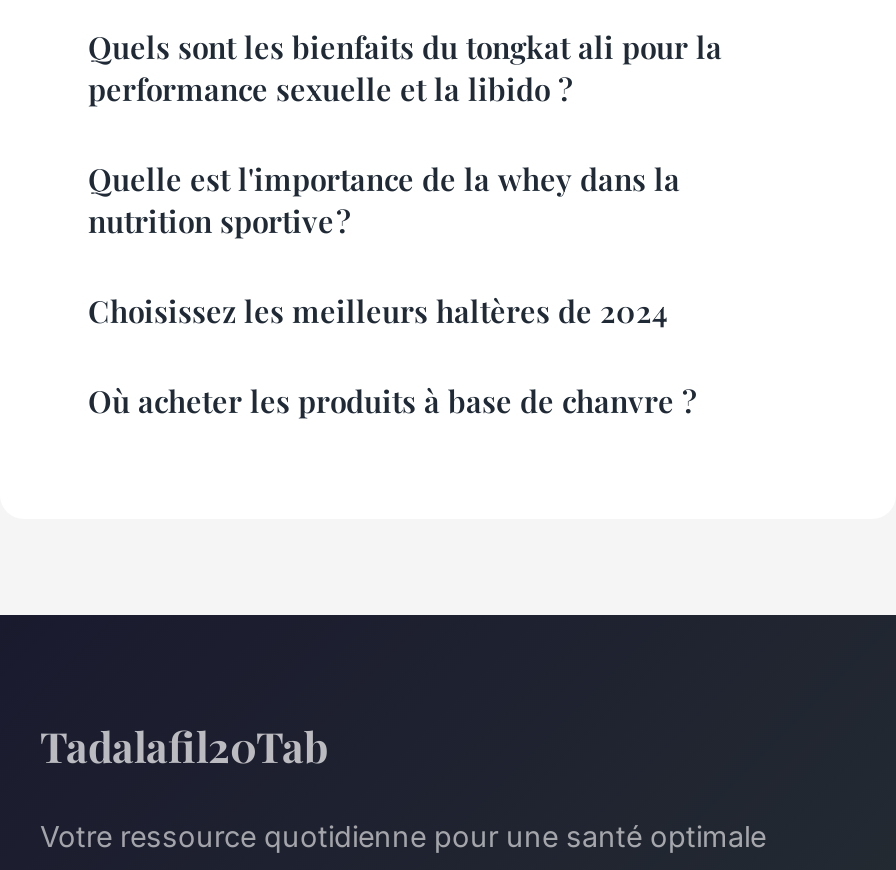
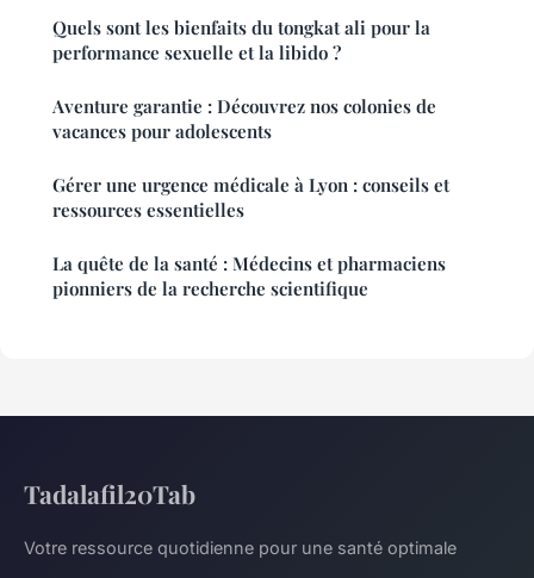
- Quelle est l'importance de la whey dans la
- nutrition sportive ?
+ Aventure garantie : Découvrez nos colonies de
+ vacances pour adolescents

- Choisissez les meilleurs haltères de 2024
+ Gérer une urgence médicale à Lyon : conseils et
+ ressources essentielles

- Où acheter les produits à base de chanvre ?
+ La quête de la santé : Médecins et pharmaciens
+ pionniers de la recherche scientifique
